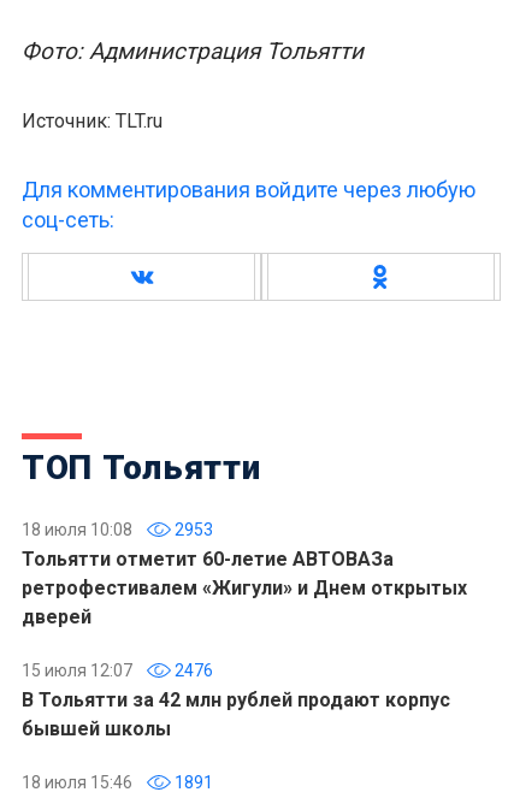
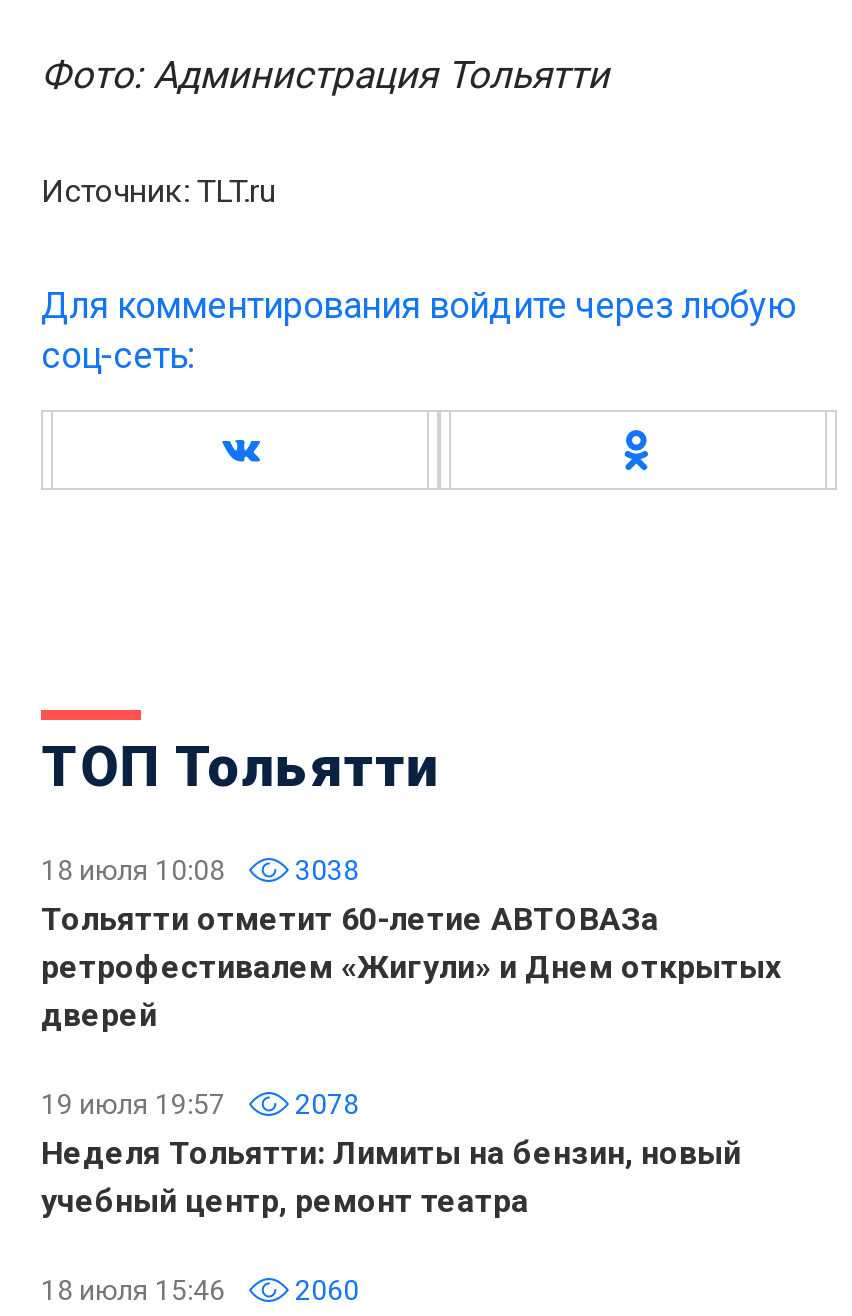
- 18 июля 10:08 2953
+ 18 июля 10:08 3038

- 15 июля 12:07
- 2476
- В Тольятти за 42 млн рублей продают корпус
- бывшей школы
+ 19 июля 19:57
+ 2078
+ Неделя Тольятти: Лимиты на бензин, новый
+ учебный центр, ремонт театра

- 18 июля 15:46 1891
+ 18 июля 15:46 2060
